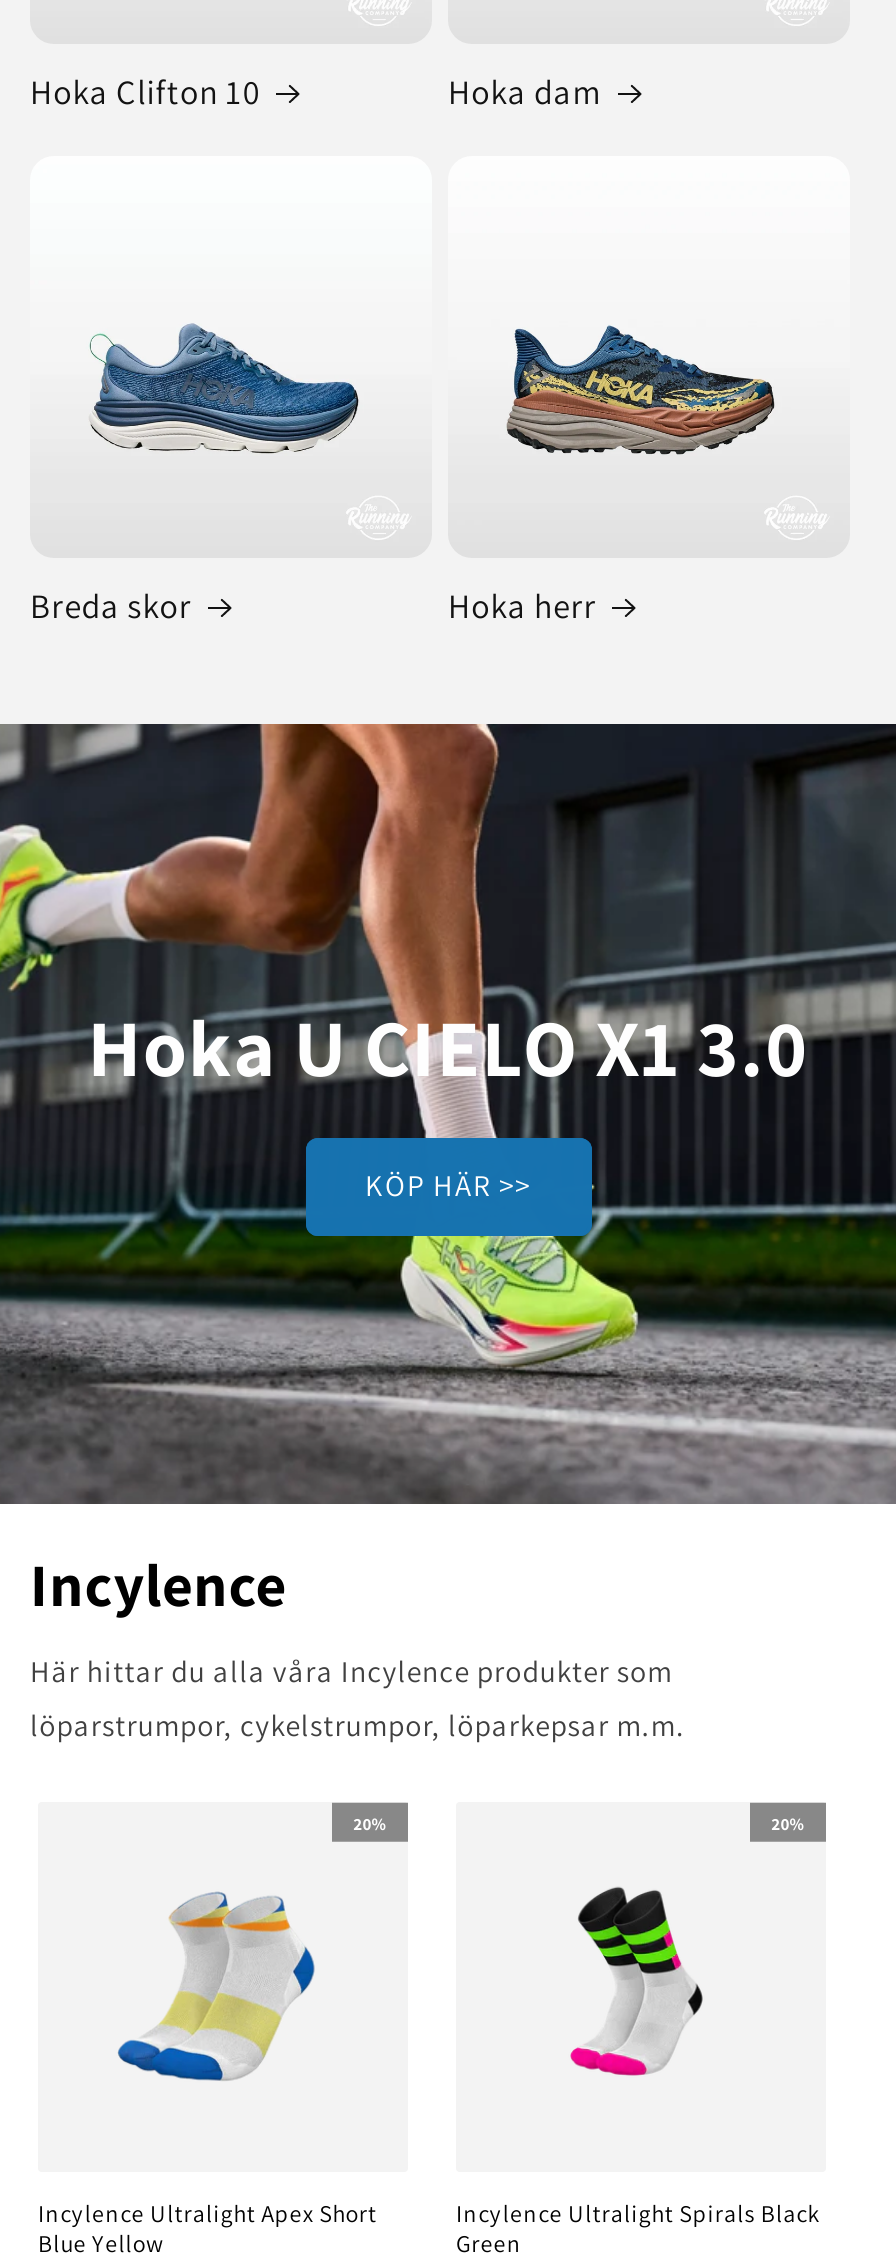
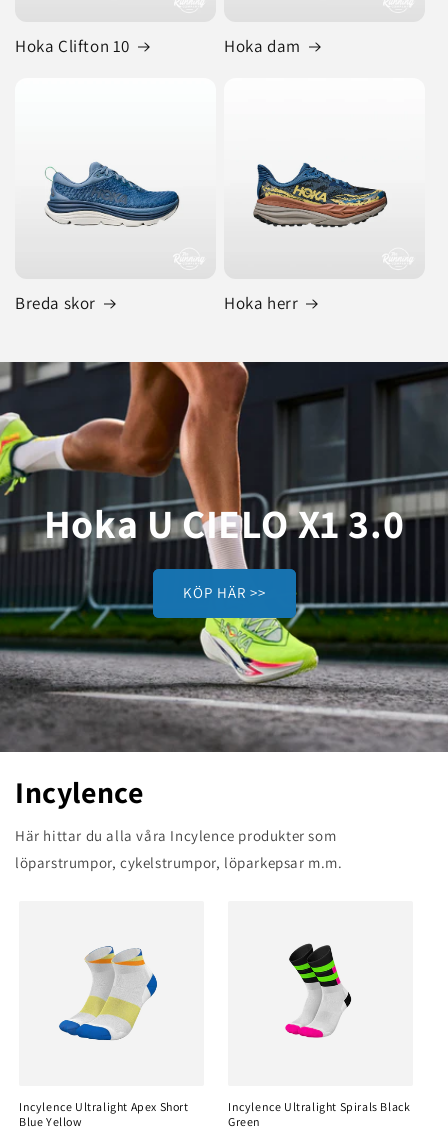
- 20%

- 20%
